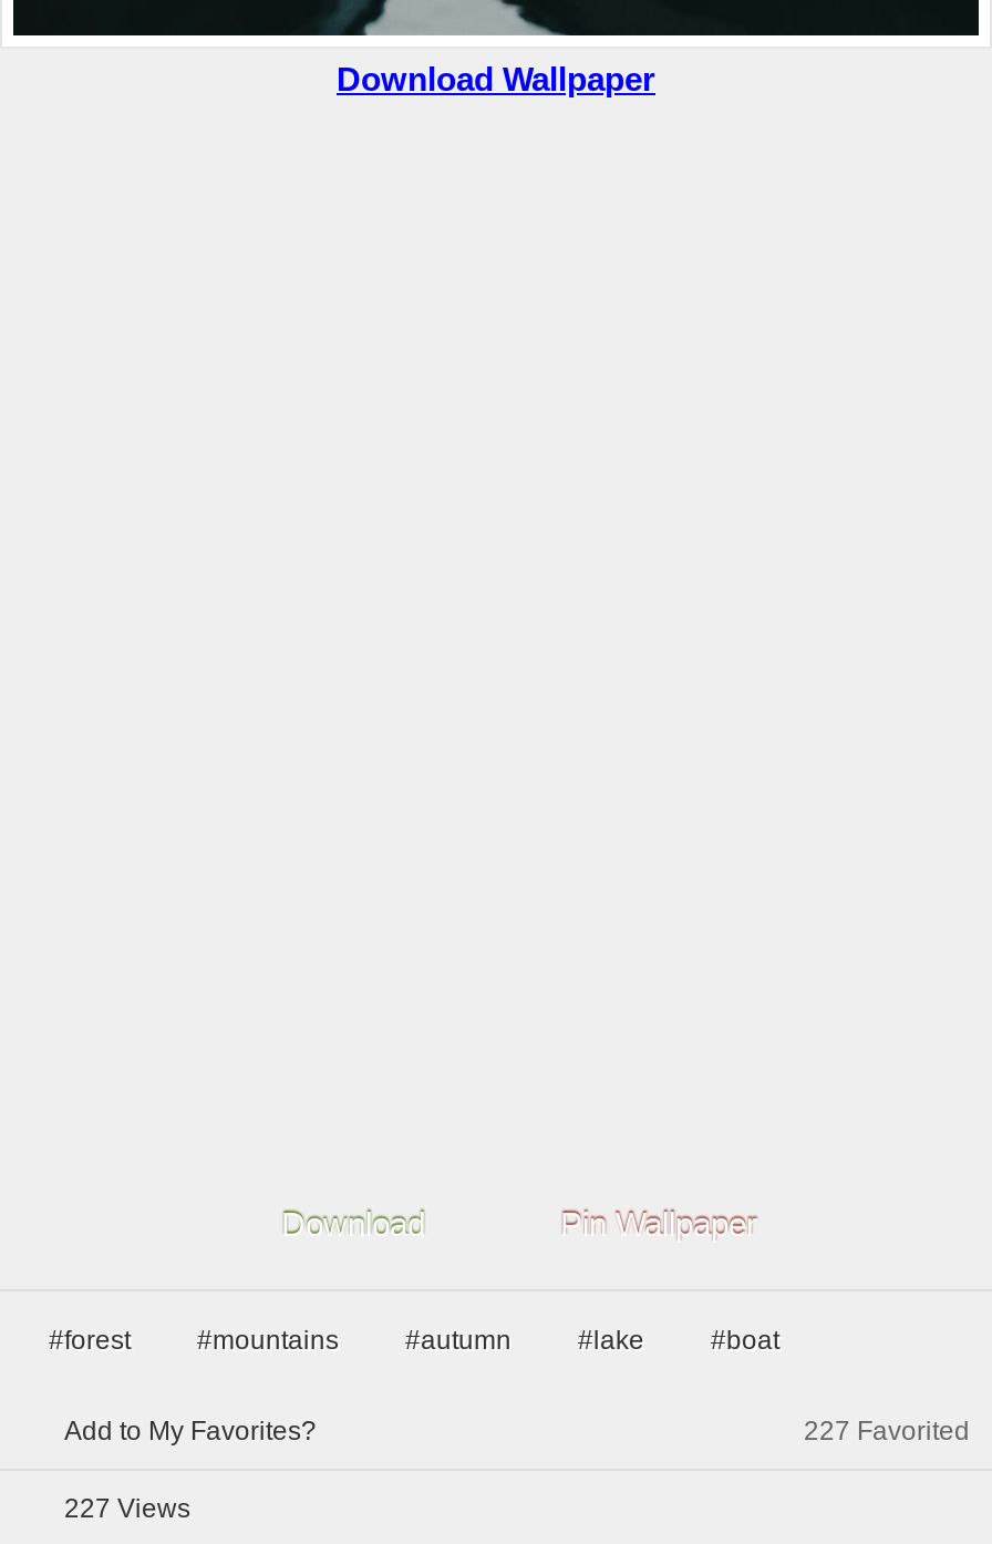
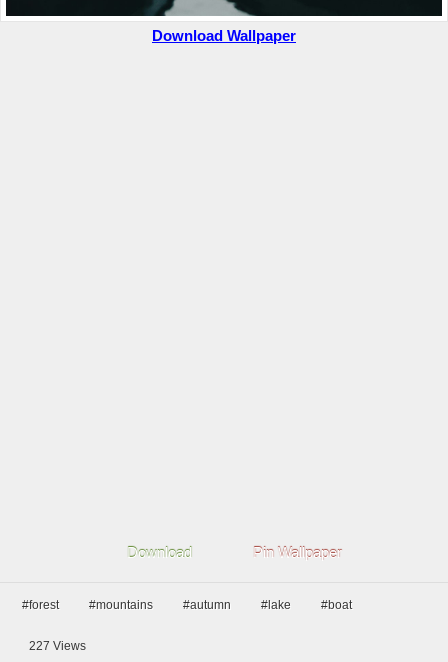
- Add to My Favorites?
- 227 Favorited
